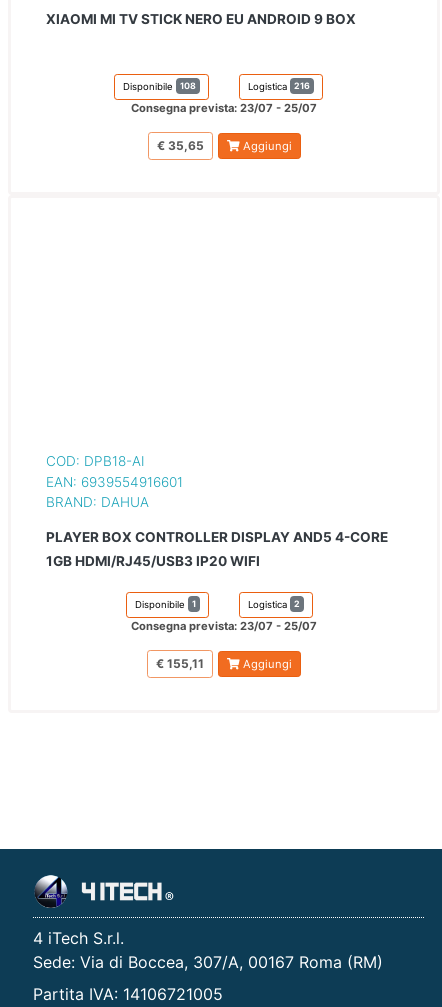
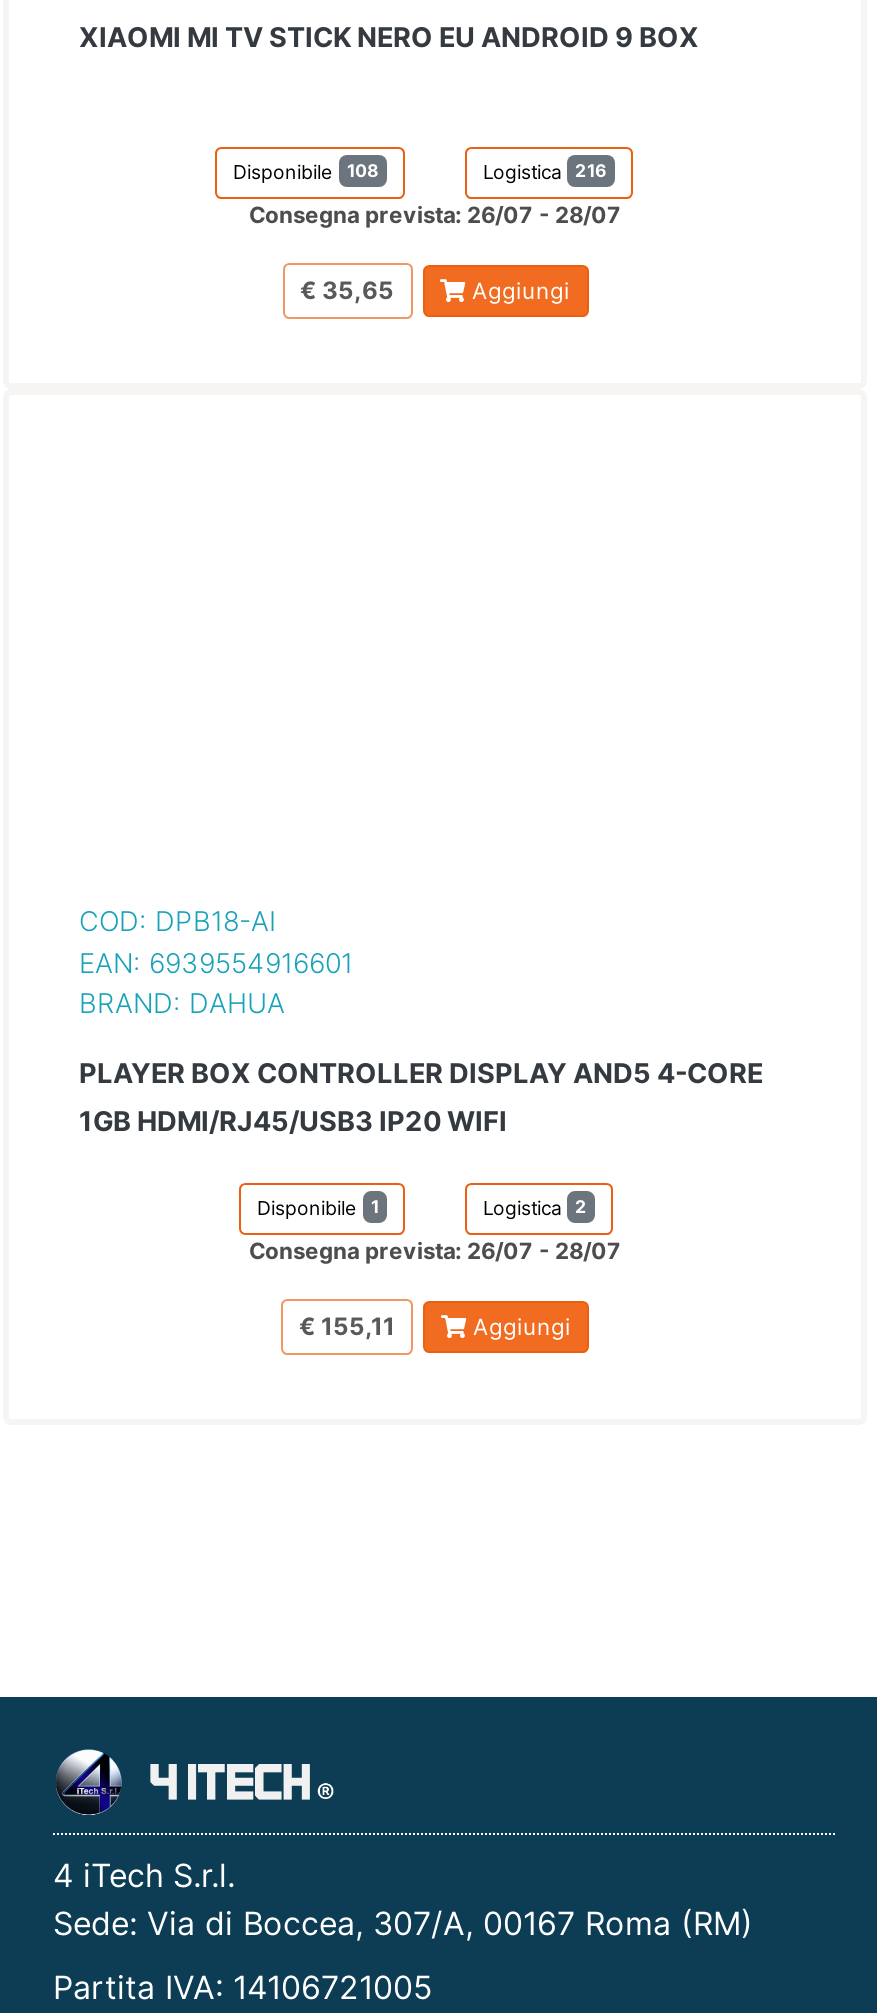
- Consegna prevista: 23/07 - 25/07
+ Consegna prevista: 26/07 - 28/07

- Consegna prevista: 23/07 - 25/07
+ Consegna prevista: 26/07 - 28/07
